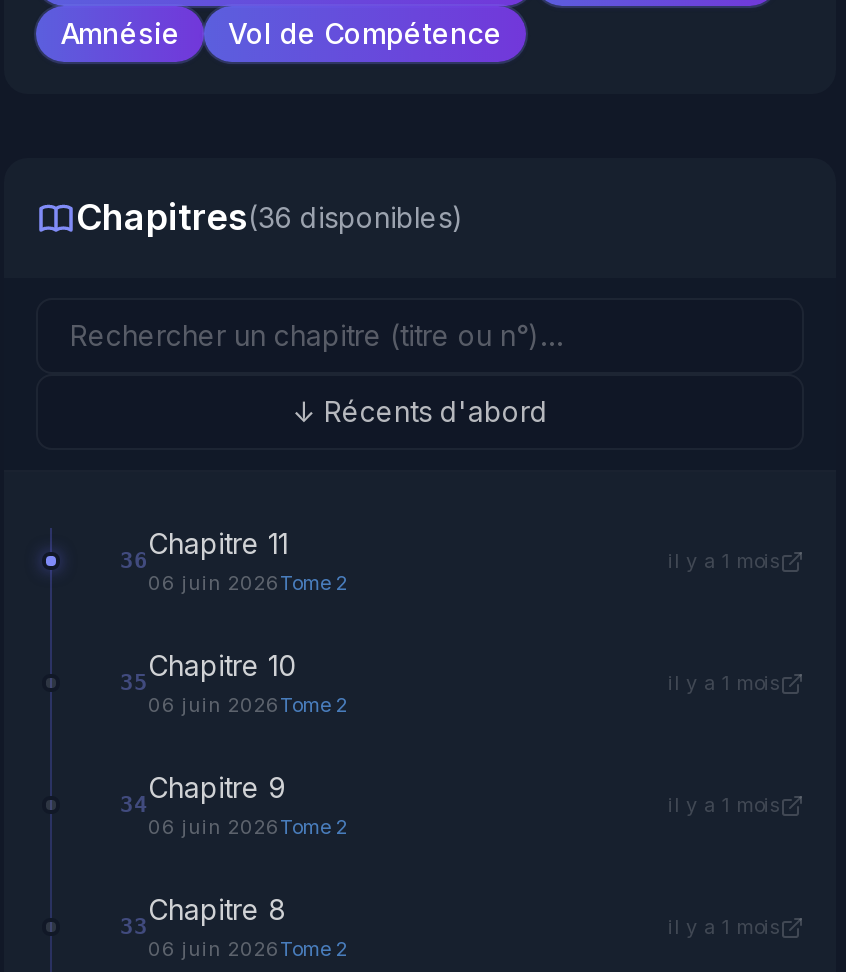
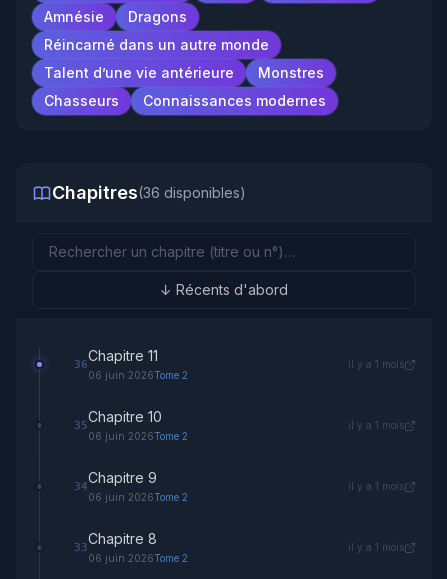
- Vol de Compétence
+ Dragons
+ Réincarné dans un autre monde
+ Talent d’une vie antérieure
+ Monstres
+ Chasseurs
+ Connaissances modernes
